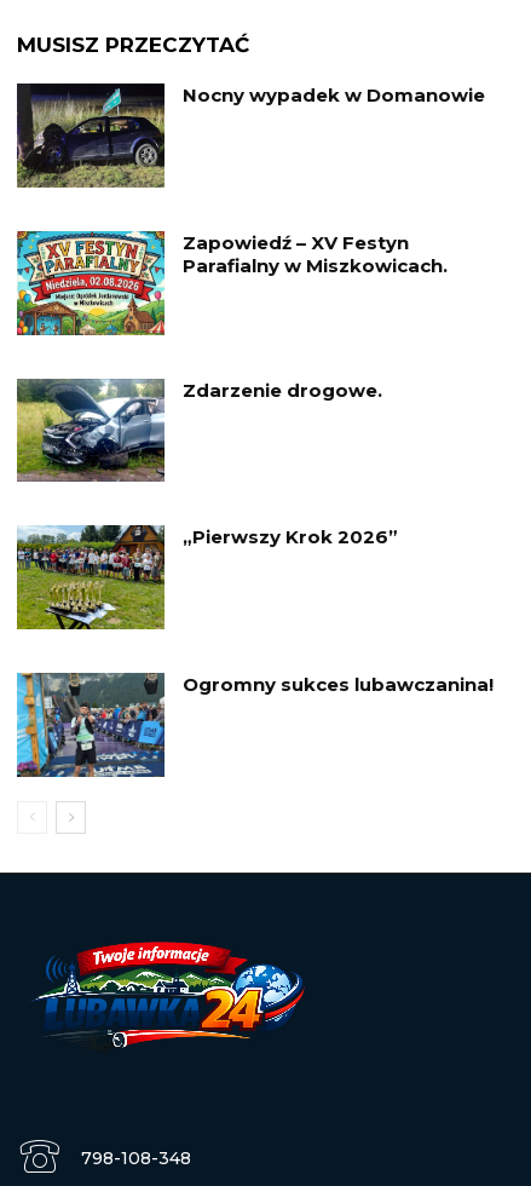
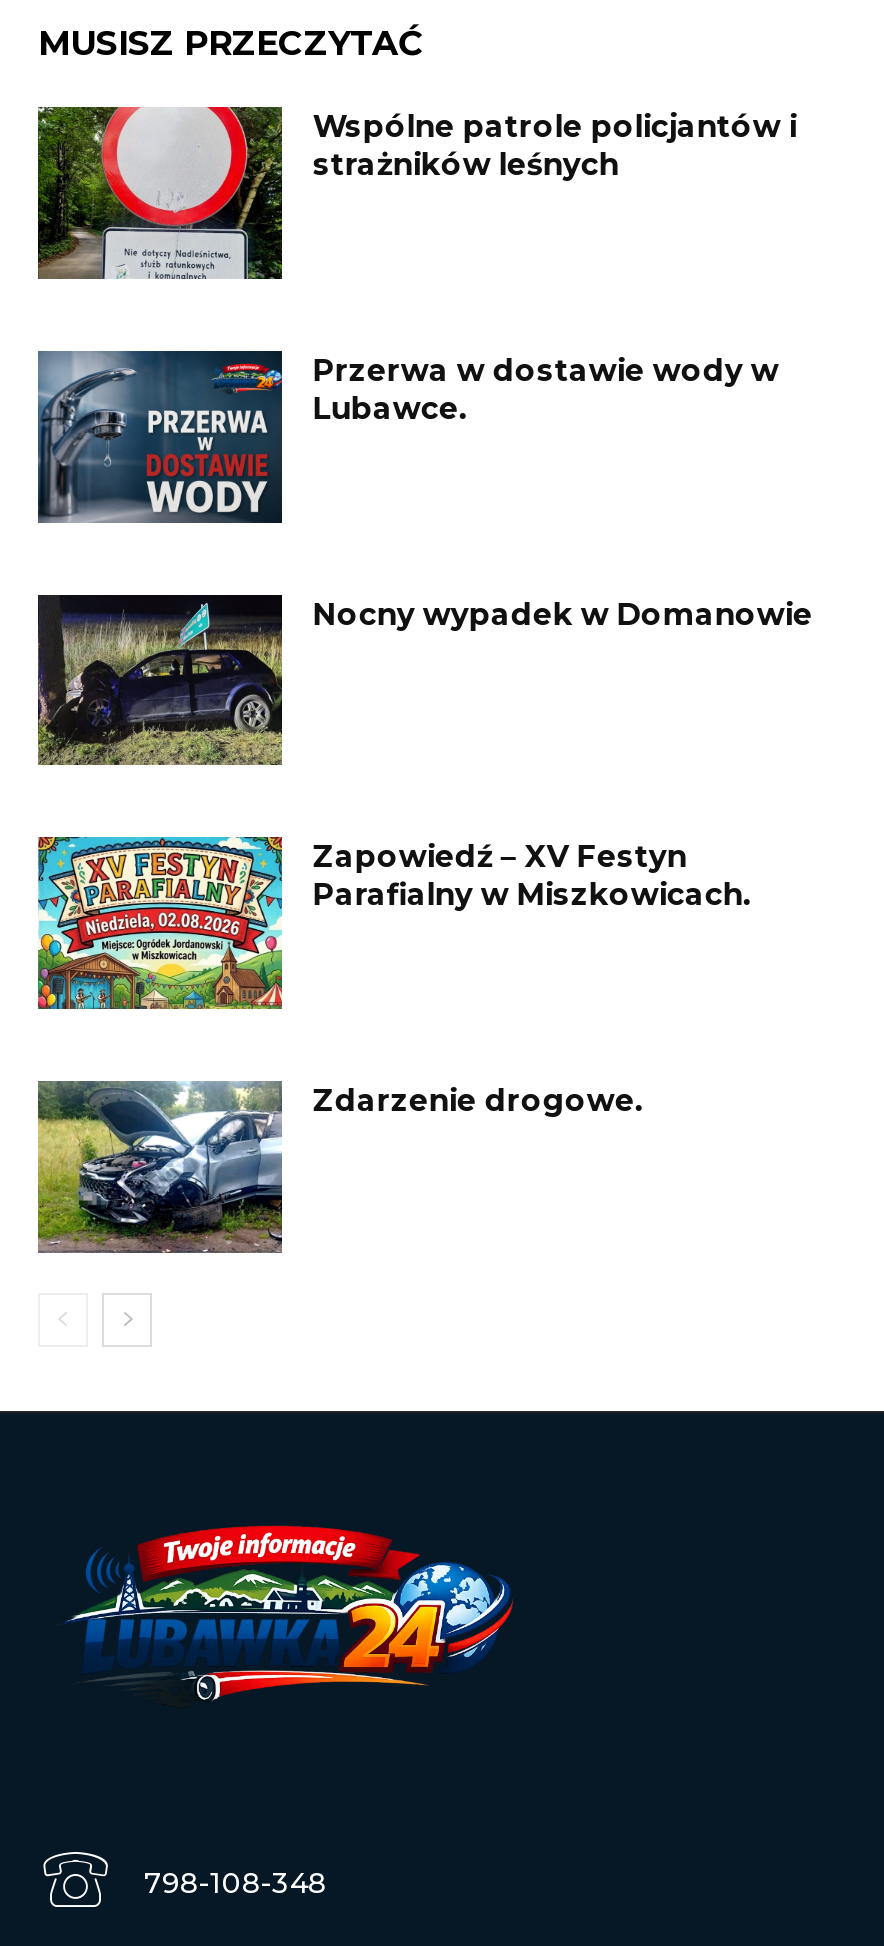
+ [image]
+ Wspólne patrole policjantów i
+ strażników leśnych

+ [image]
+ Przerwa w dostawie wody w
+ Lubawce.

moved down: [image] | Nocny wypadek w Domanowie | Zapowiedź – XV Festyn | Parafialny w Miszkowicach. | Zdarzenie drogowe.

moved down: [image]

- [image]
- „Pierwszy Krok 2026”

- [image]
- Ogromny sukces lubawczanina!
